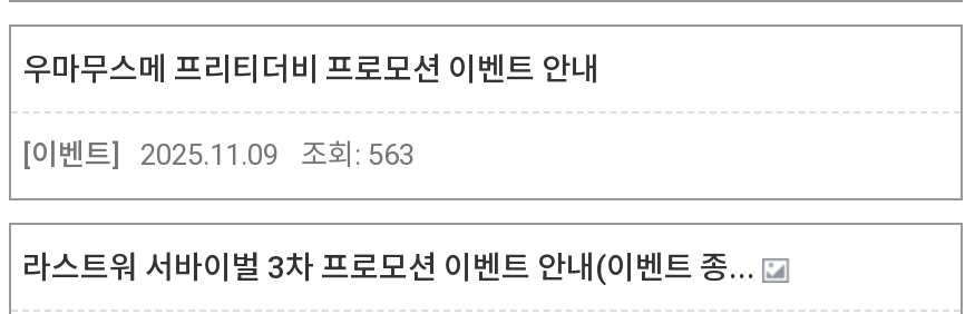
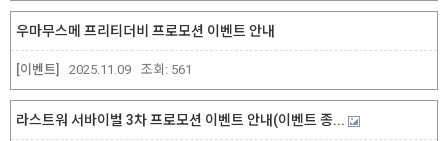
- [이벤트] 2025.11.09 조회: 563
+ [이벤트] 2025.11.09 조회: 561
